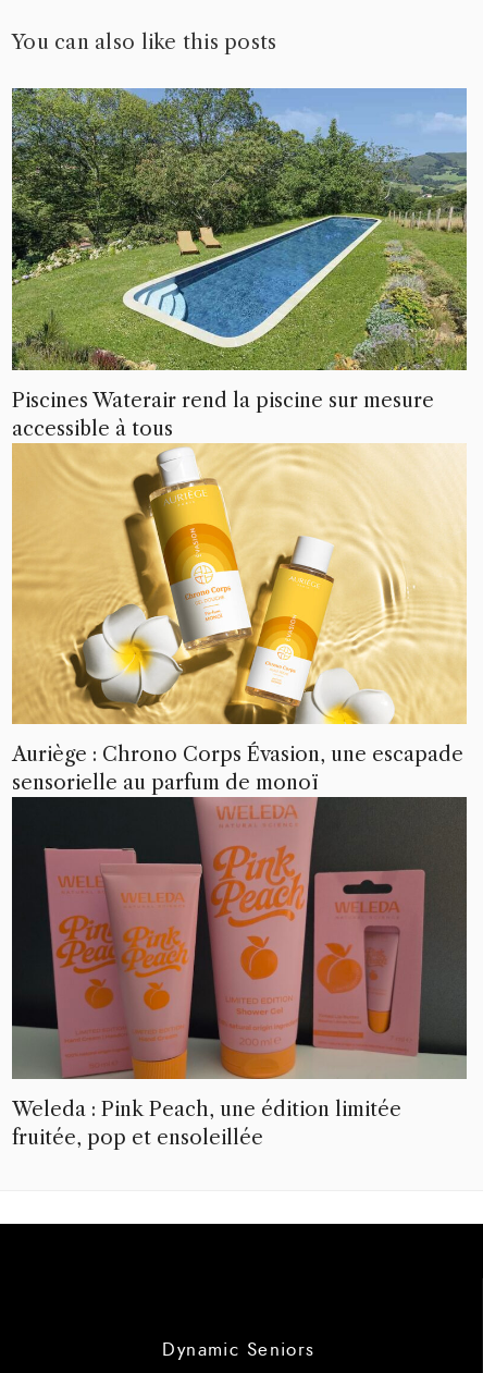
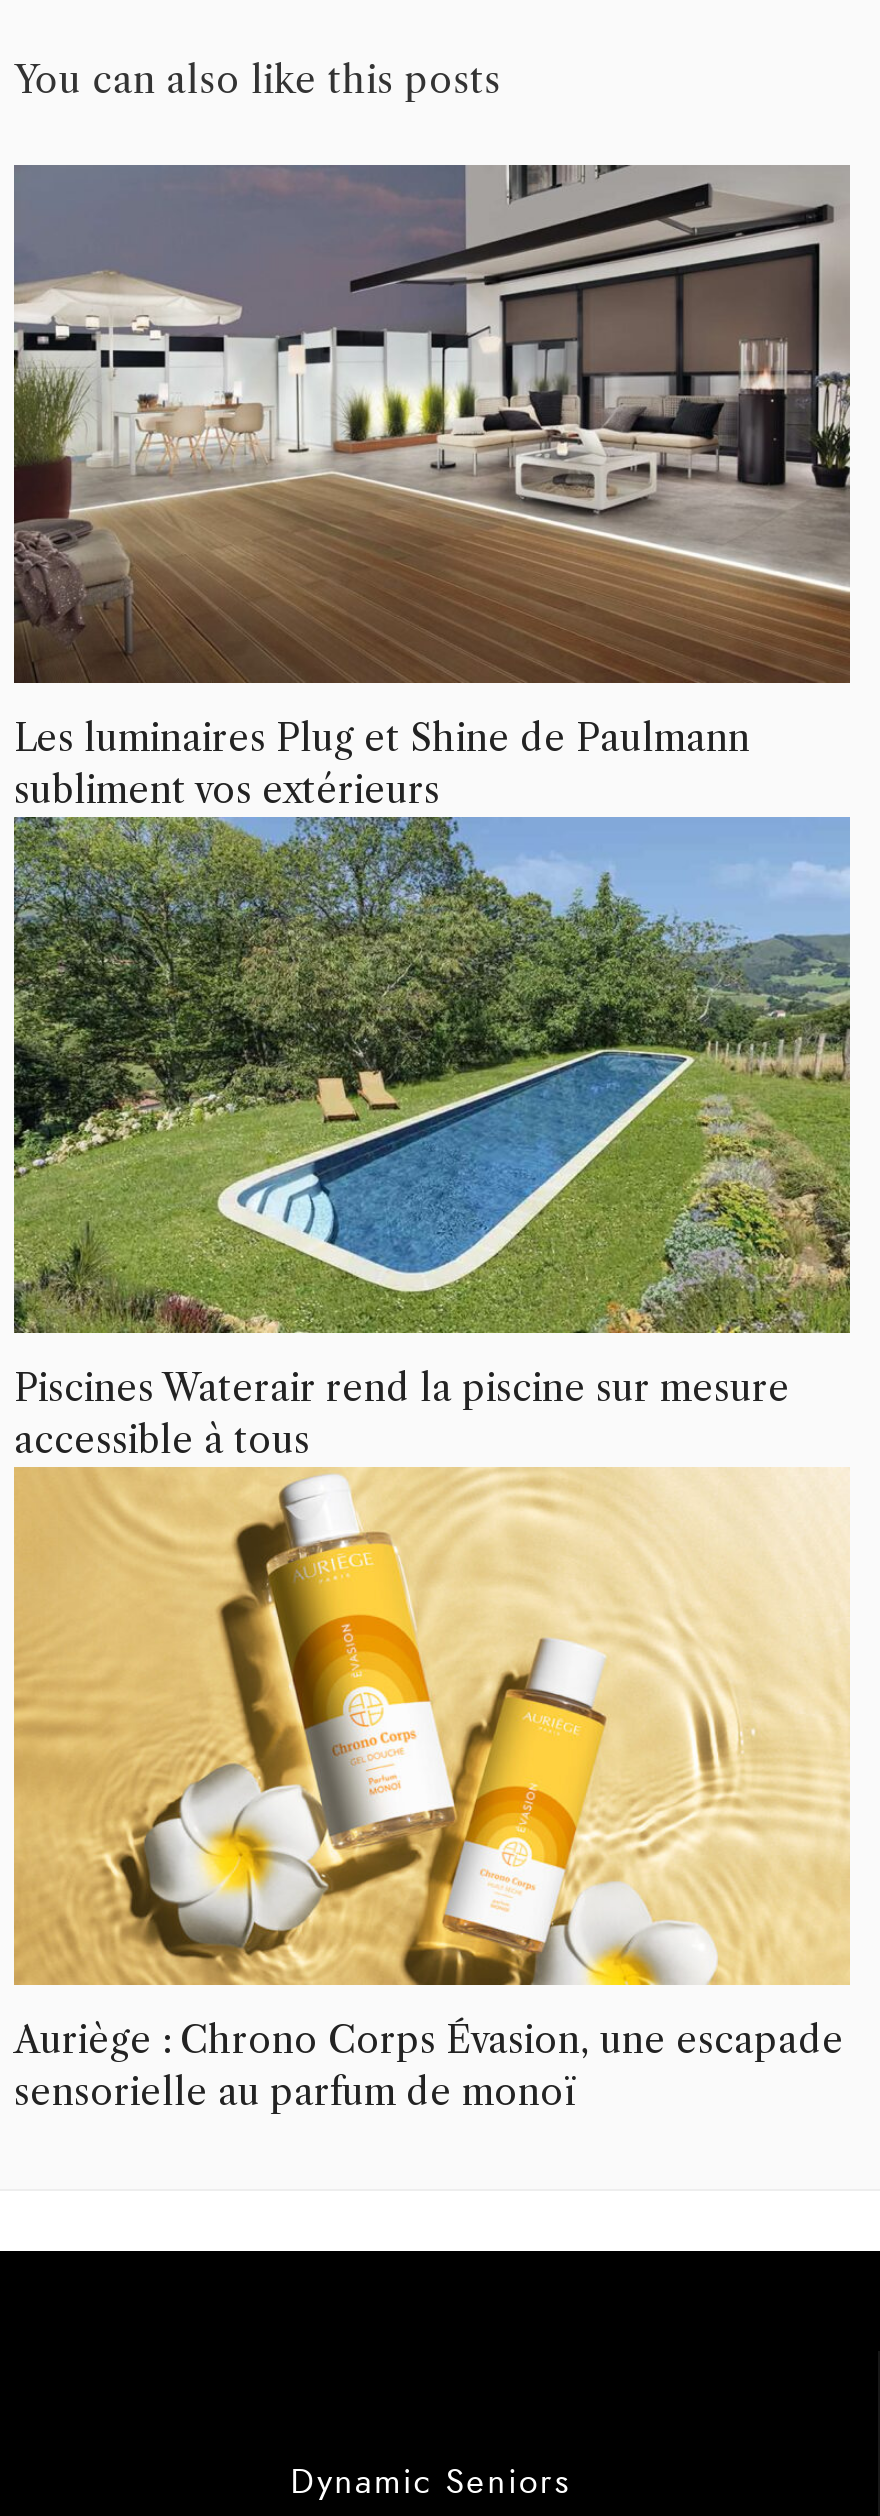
+ [image]
+ Les luminaires Plug et Shine de Paulmann
+ subliment vos extérieurs

moved down: [image] | Piscines Waterair rend la piscine sur mesure | accessible à tous | Auriège : Chrono Corps Évasion, une escapade | sensorielle au parfum de monoï

- [image]
- Weleda : Pink Peach, une édition limitée
- fruitée, pop et ensoleillée
